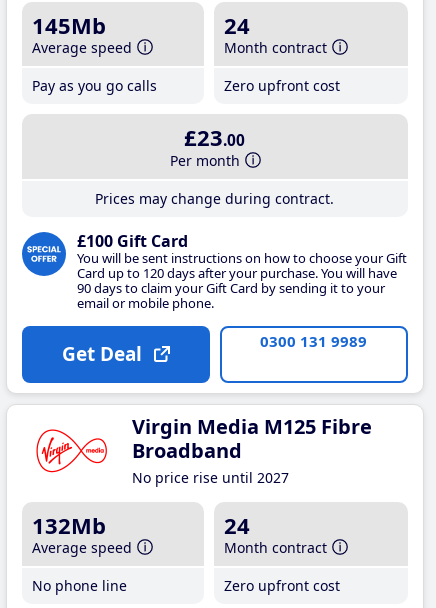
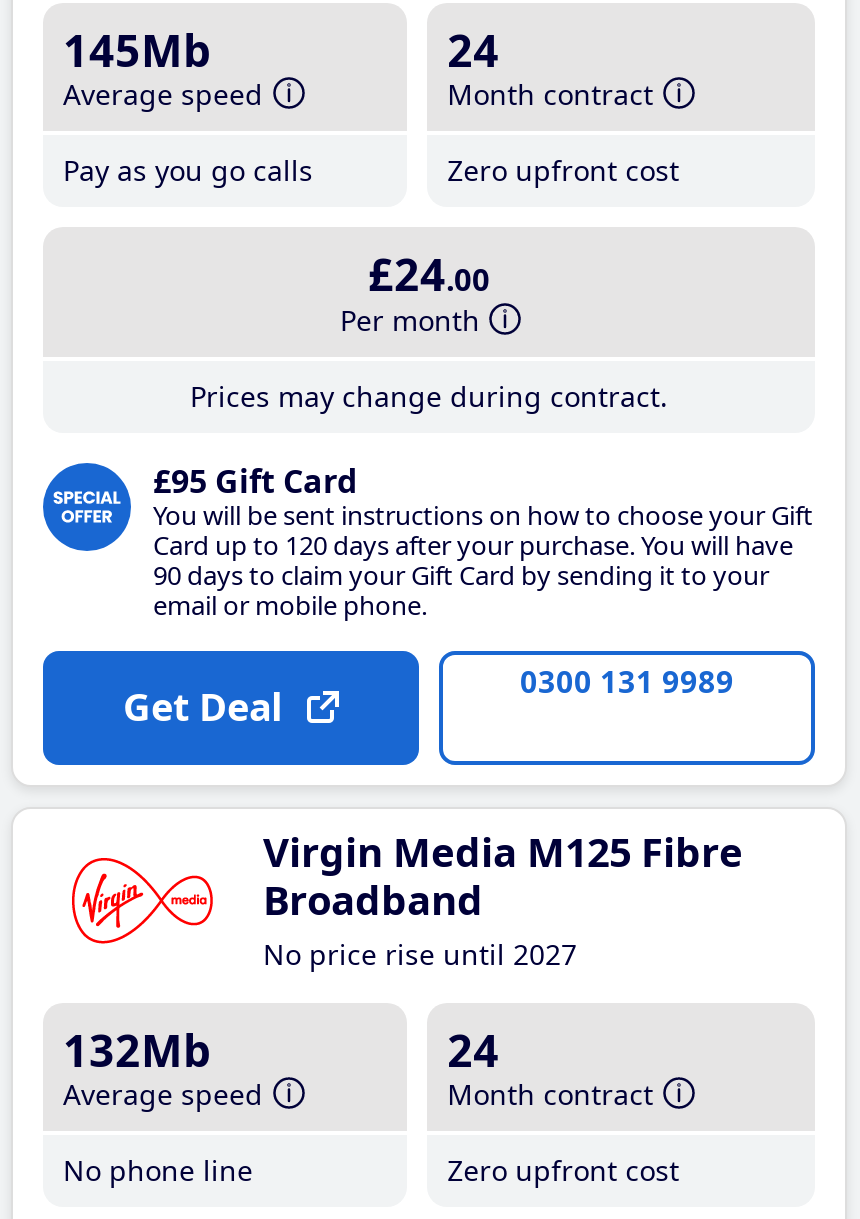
- £23.00
+ £24.00

- £100 Gift Card
+ £95 Gift Card
